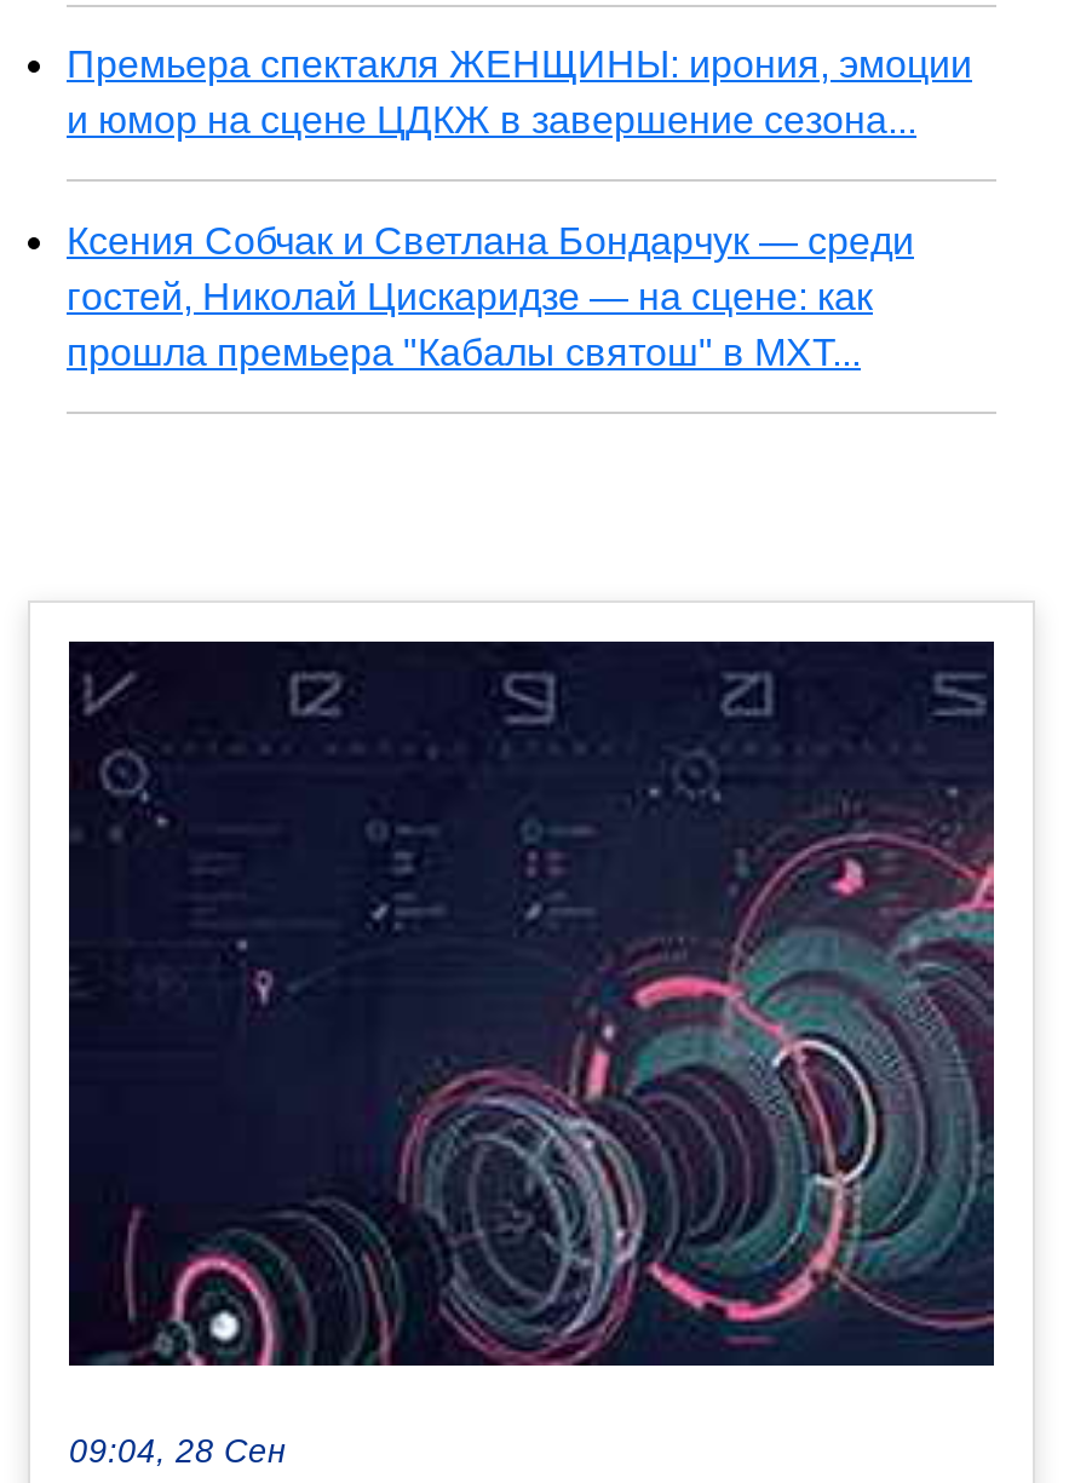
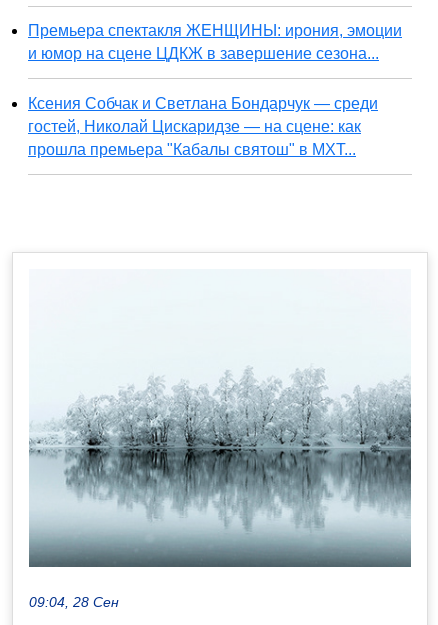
- [image]
+ [image]
